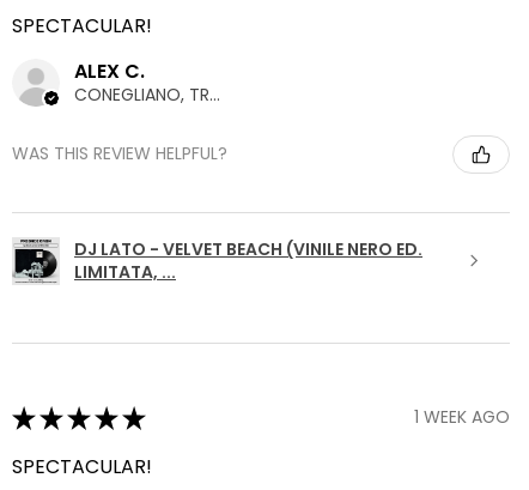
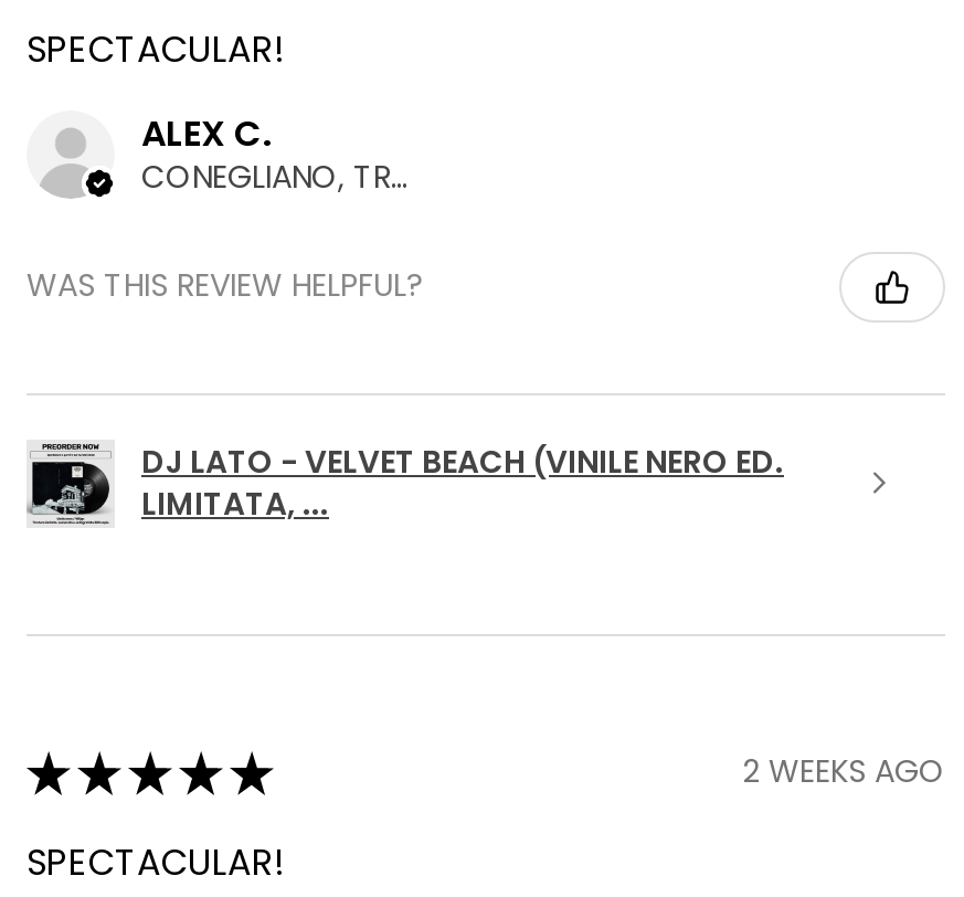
- 1 WEEK AGO
+ 2 WEEKS AGO
